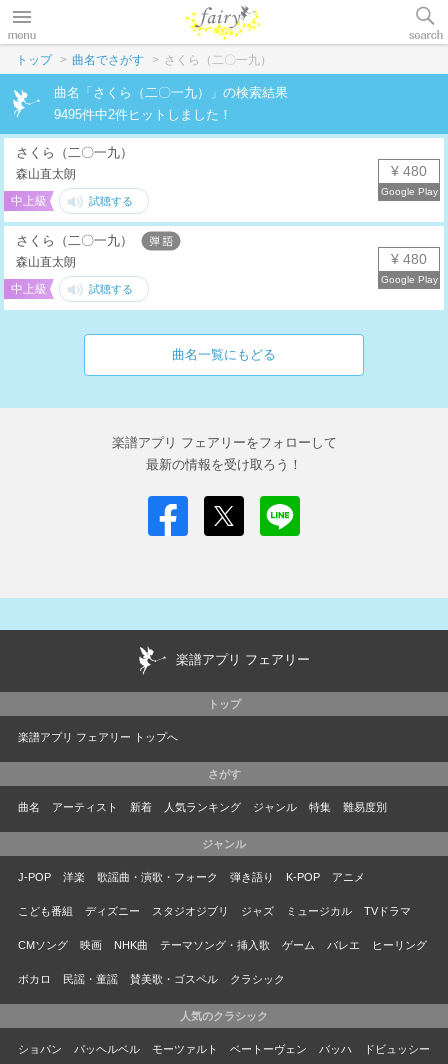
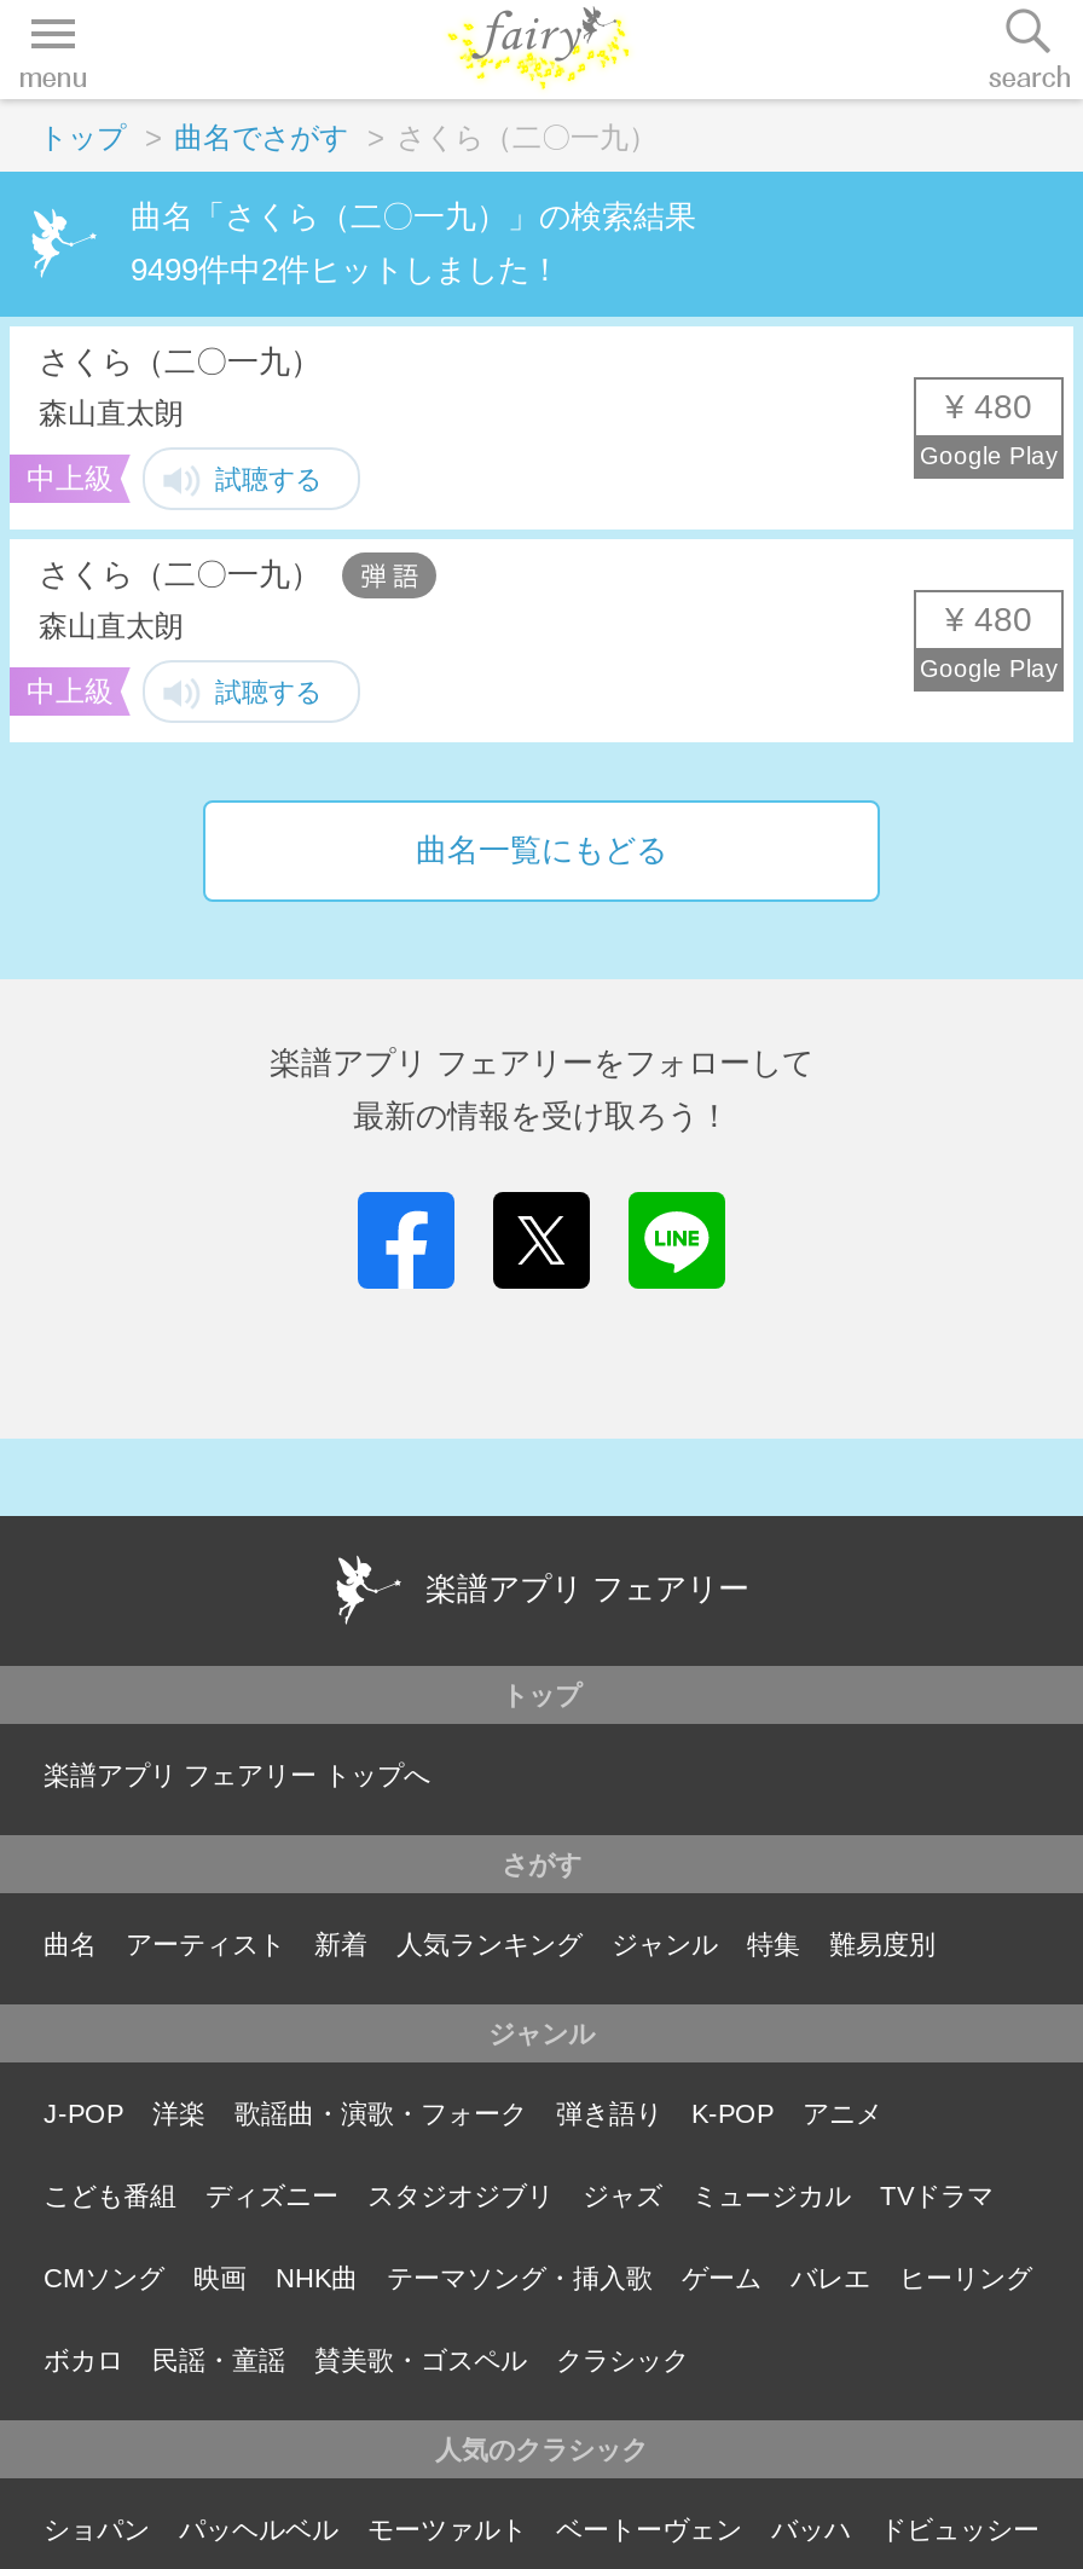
- 9495件中2件ヒットしました！
+ 9499件中2件ヒットしました！
